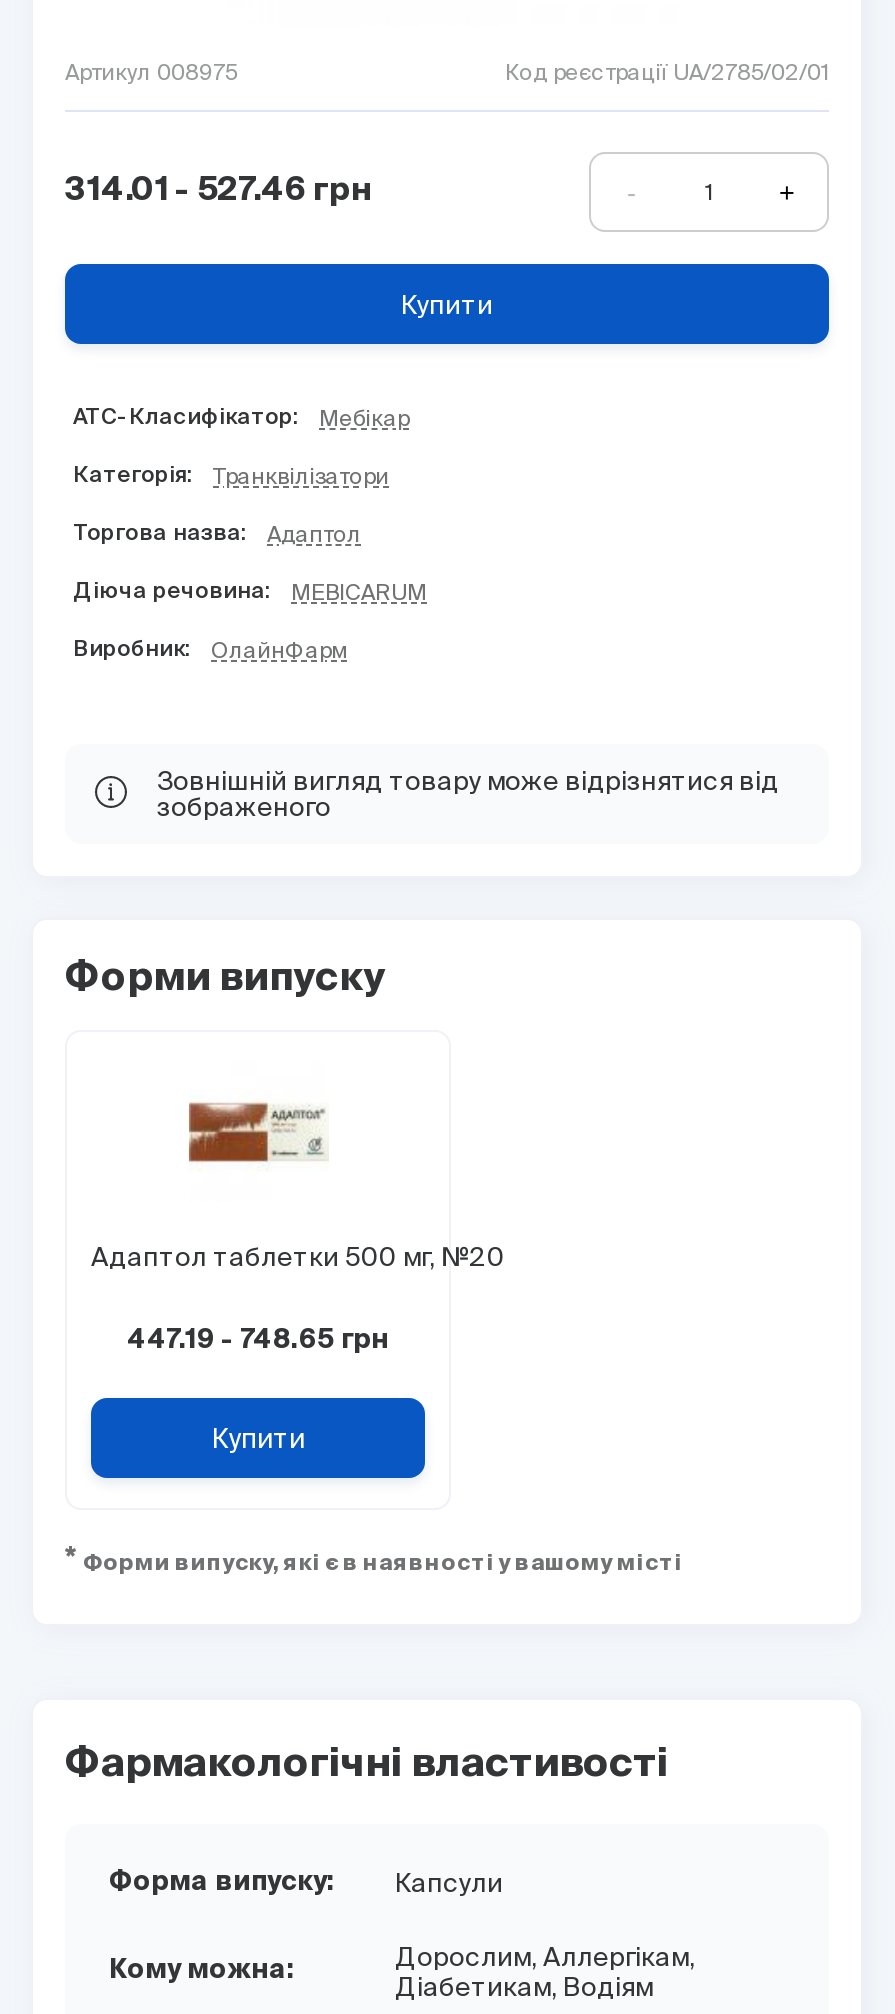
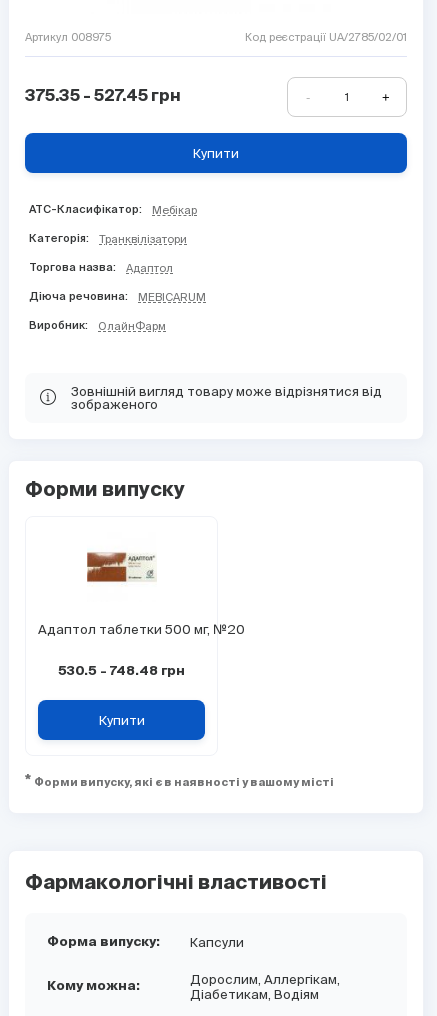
- 314.01 - 527.46 грн
+ 375.35 - 527.45 грн

- 447.19 - 748.65 грн
+ 530.5 - 748.48 грн
